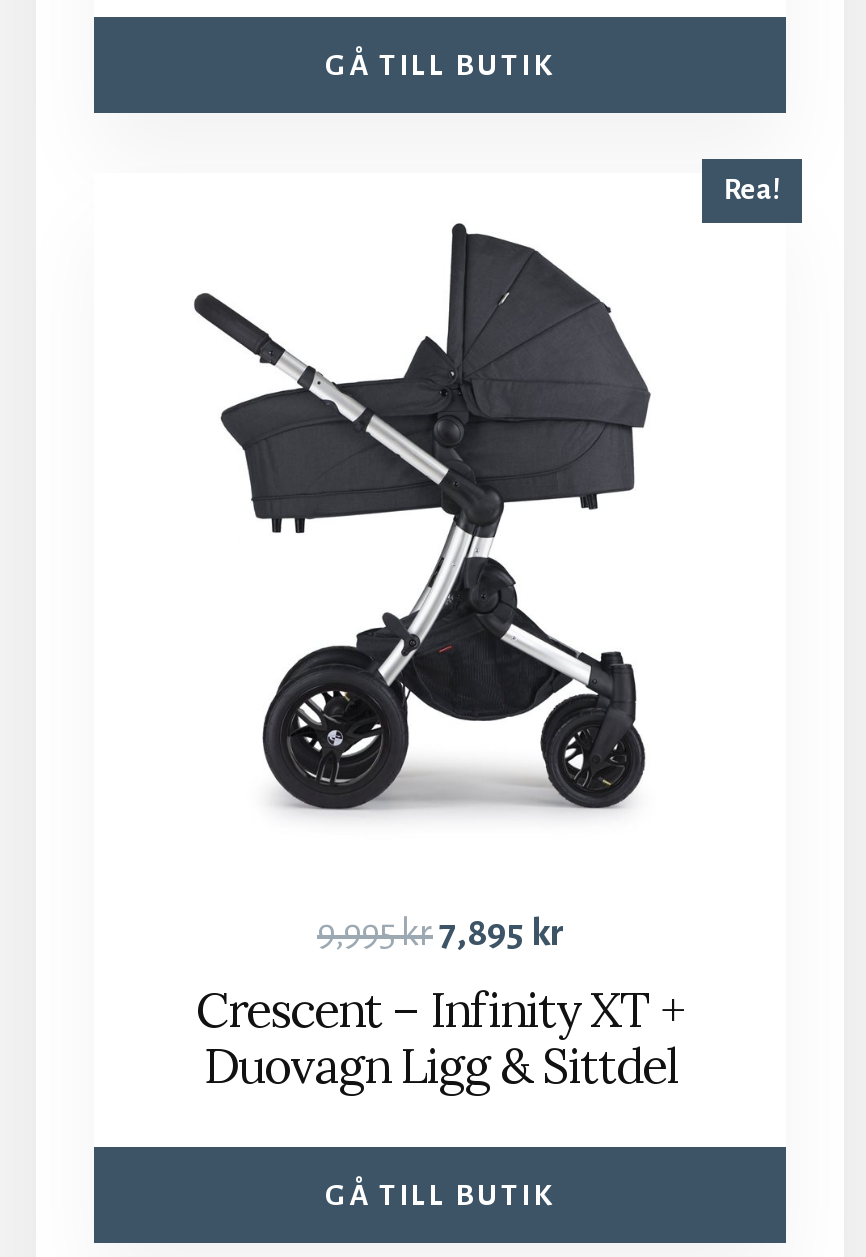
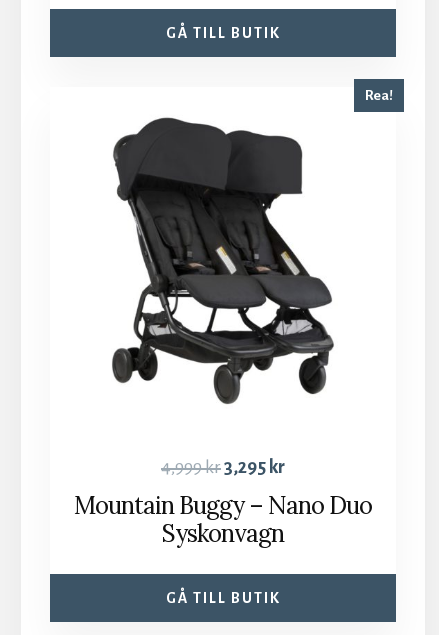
- [image]
+ [image]

- 9,995kr 7,895 kr
- Crescent – Infinity XT +
- Duovagn Ligg & Sittdel
+ 4,999kr 3,295 kr
+ Mountain Buggy – Nano Duo
+ Syskonvagn
